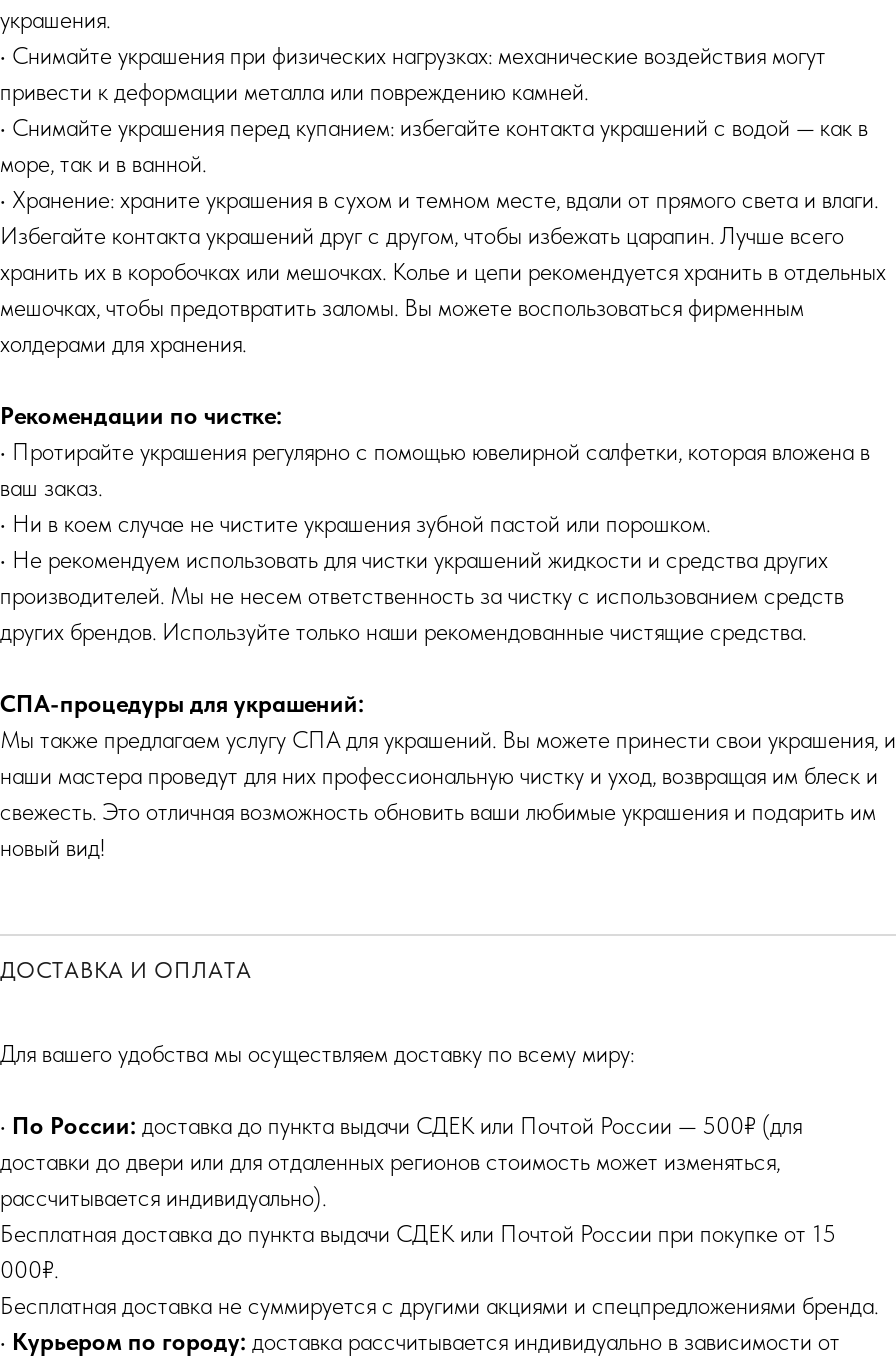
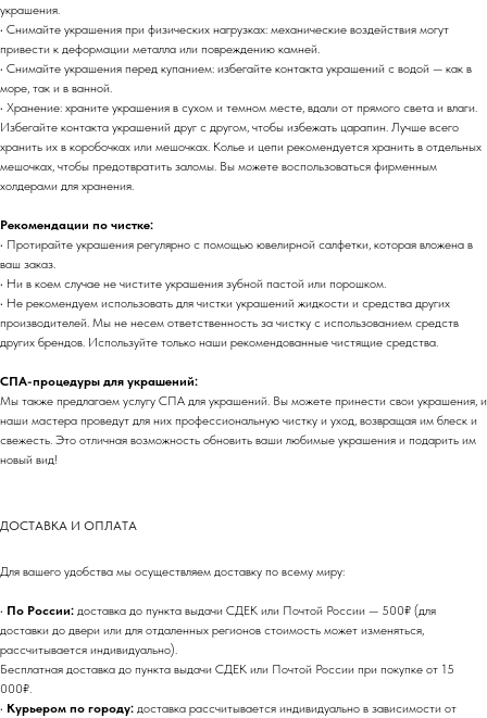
- Бесплатная доставка не суммируется с другими акциями и спецпредложениями бренда.
